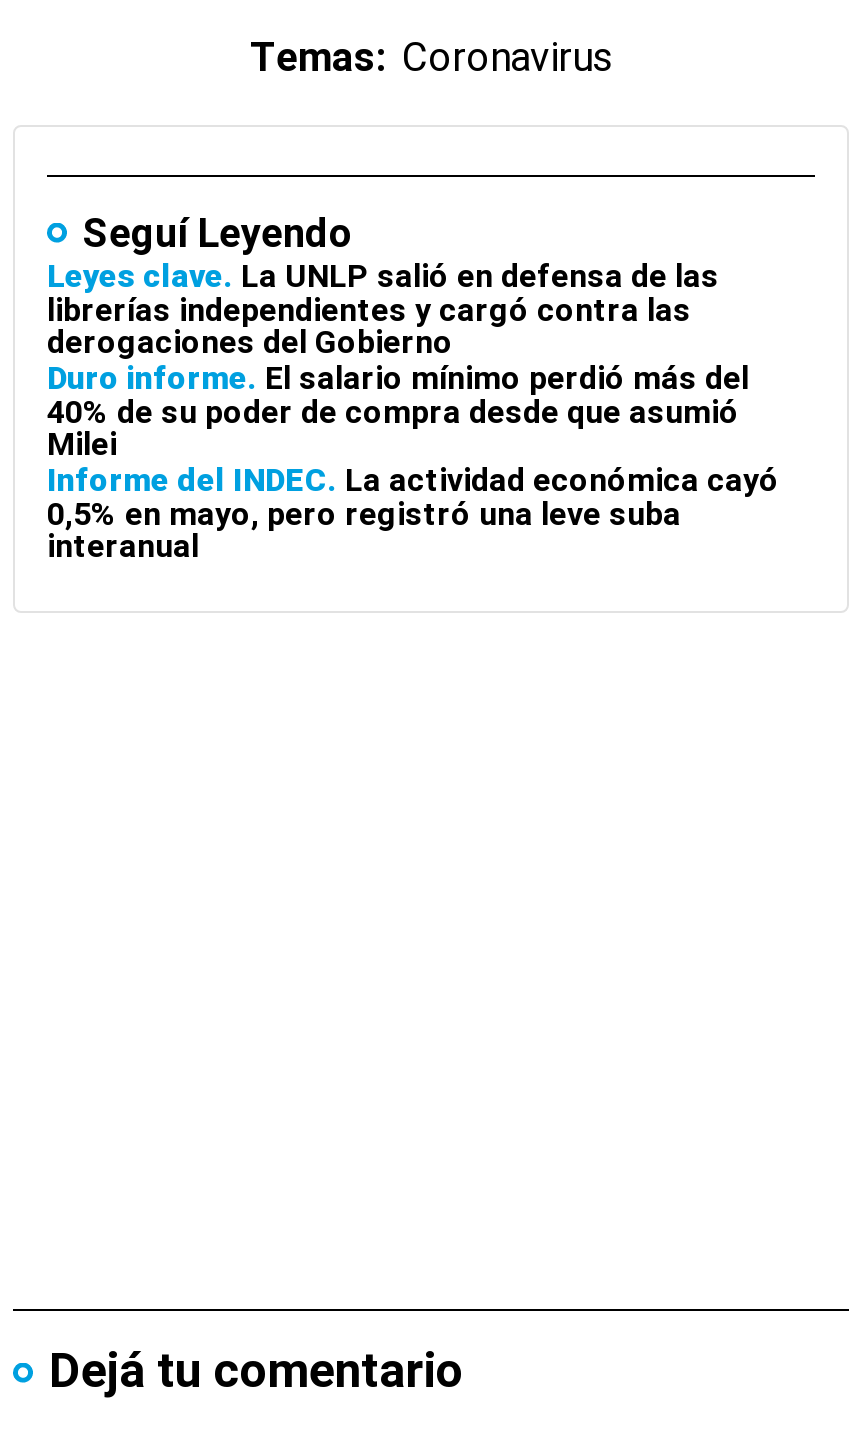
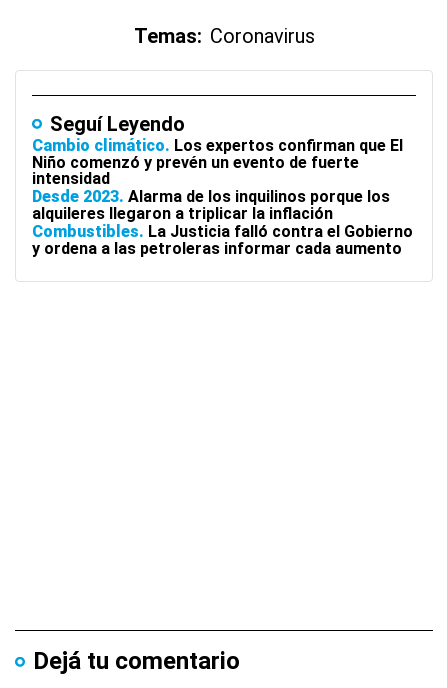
- Leyes clave La UNLP salió en defensa de las
- librerías independientes y cargó contra las
- derogaciones del Gobierno
- Duro informe El salario mínimo perdió más del
- 40% de su poder de compra desde que asumió
- Milei
- Informe del INDEC La actividad económica cayó
- 0,5% en mayo, pero registró una leve suba
- interanual
+ Cambio climático Los expertos confirman que El
+ Niño comenzó y prevén un evento de fuerte
+ intensidad
+ Desde 2023 Alarma de los inquilinos porque los
+ alquileres llegaron a triplicar la inflación
+ Combustibles La Justicia falló contra el Gobierno
+ y ordena a las petroleras informar cada aumento
